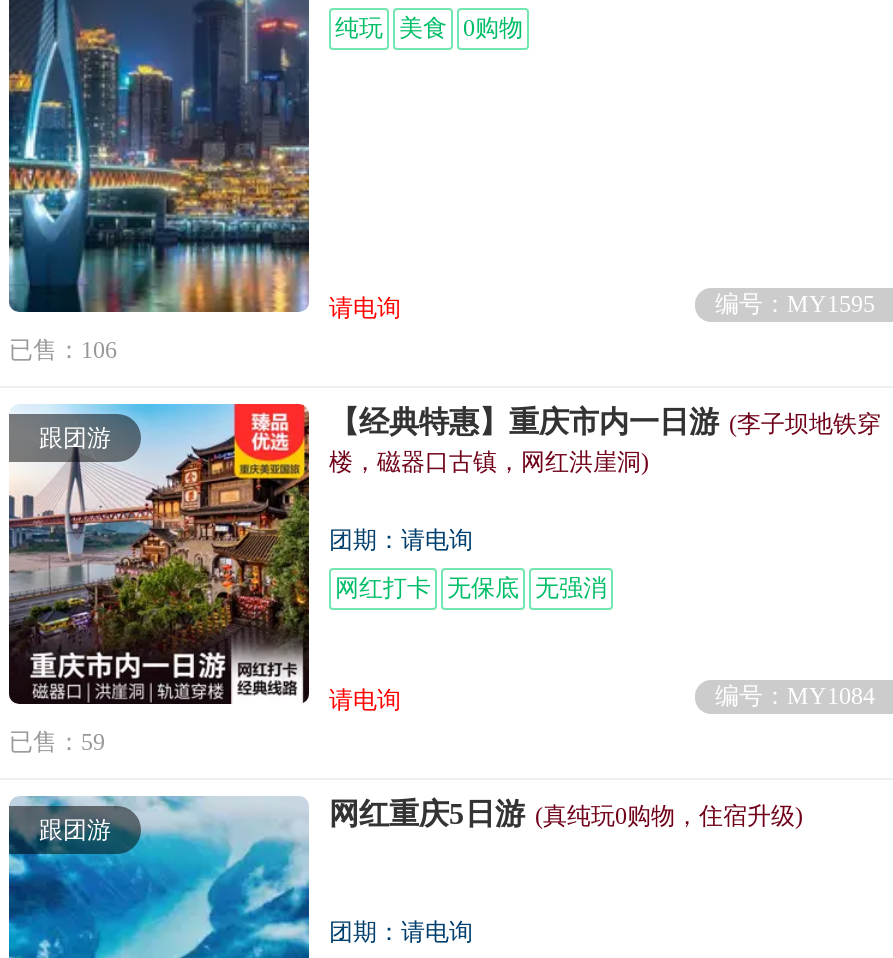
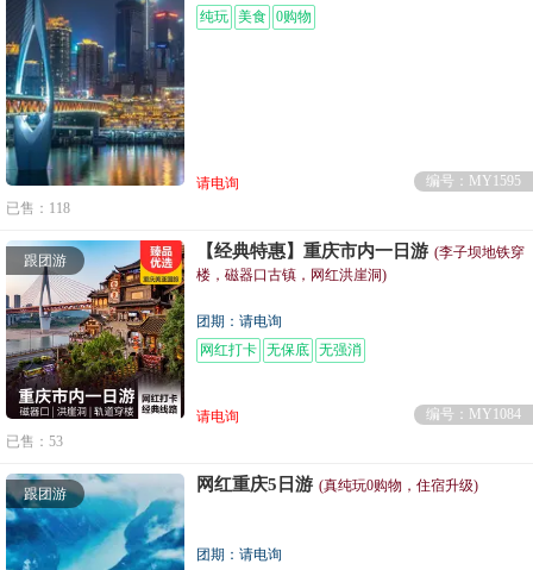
- 已售：106
+ 已售：118

- 已售：59
+ 已售：53
